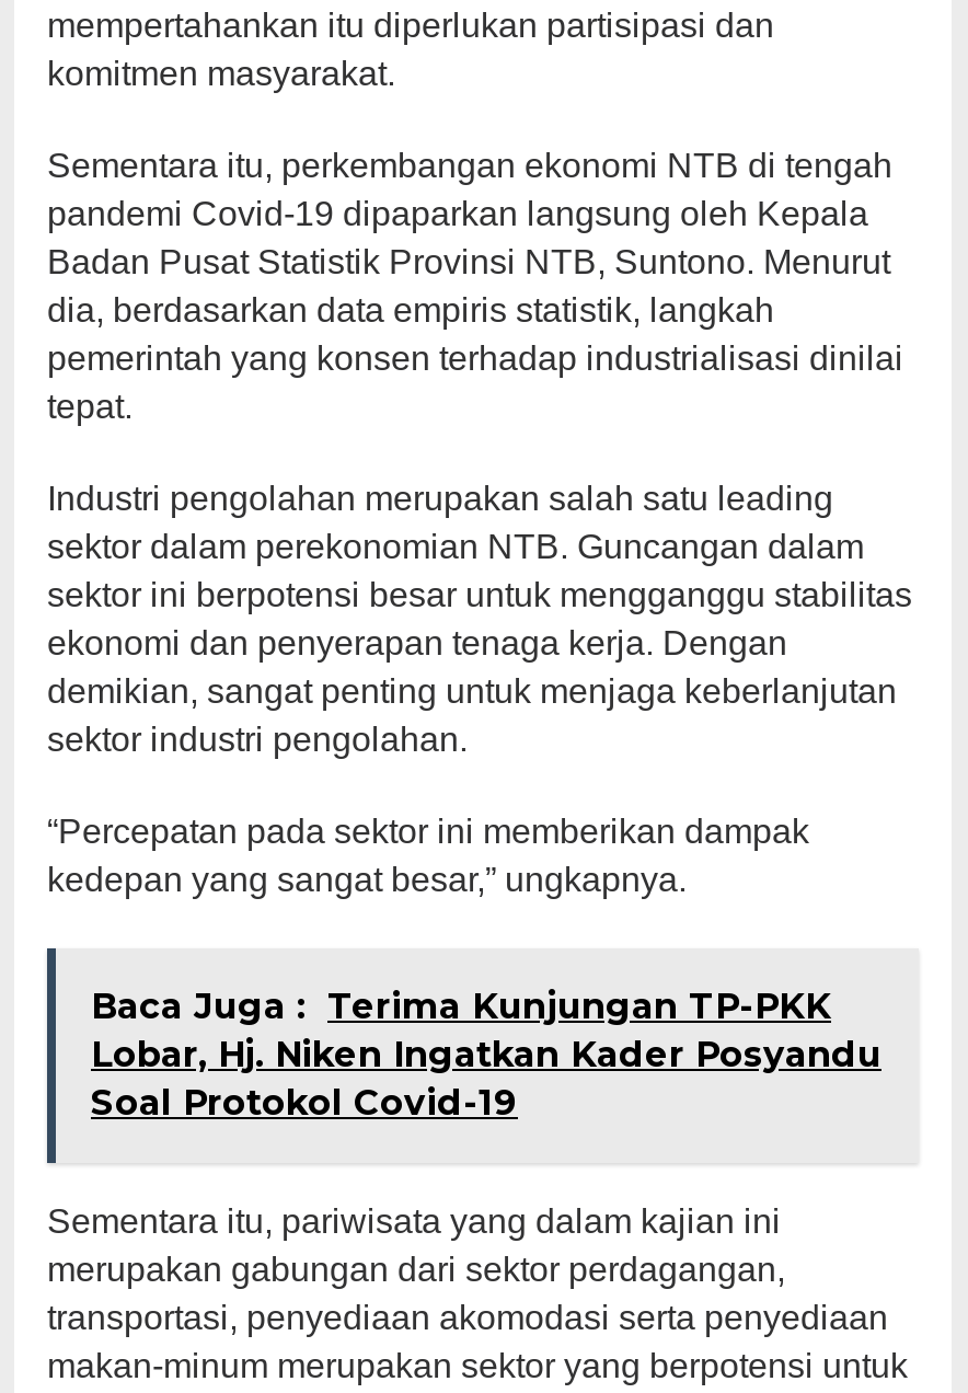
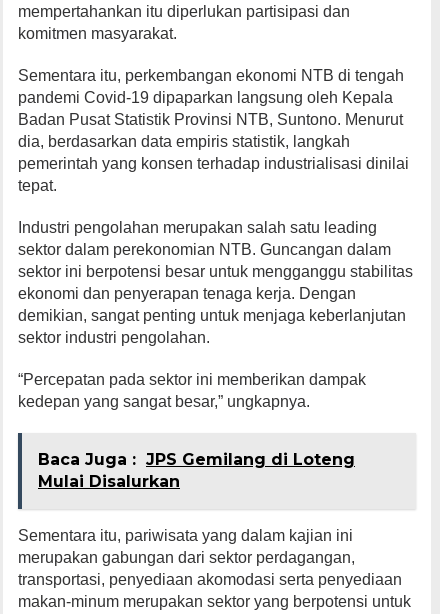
- Baca Juga : Terima Kunjungan TP-PKK
- Lobar, Hj. Niken Ingatkan Kader Posyandu
- Soal Protokol Covid-19
+ Baca Juga : JPS Gemilang di Loteng
+ Mulai Disalurkan
